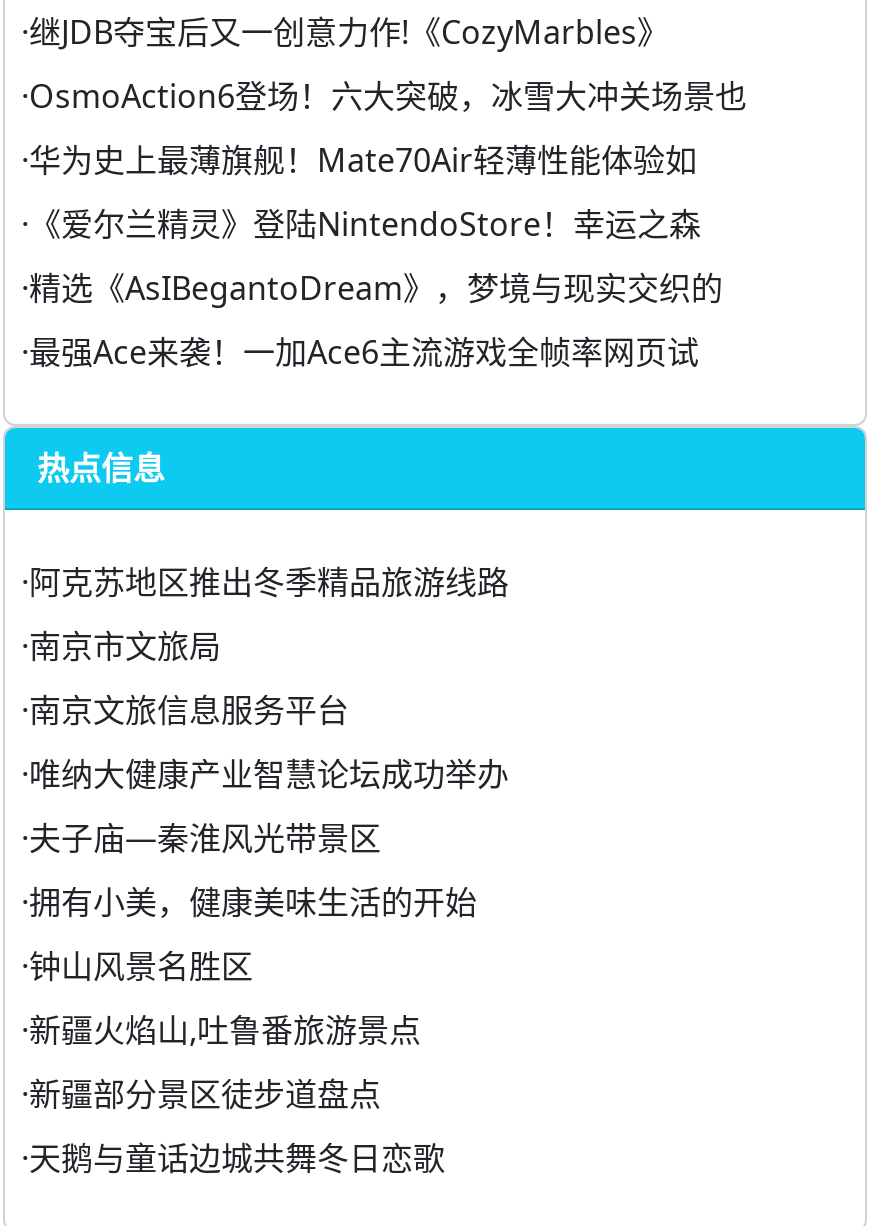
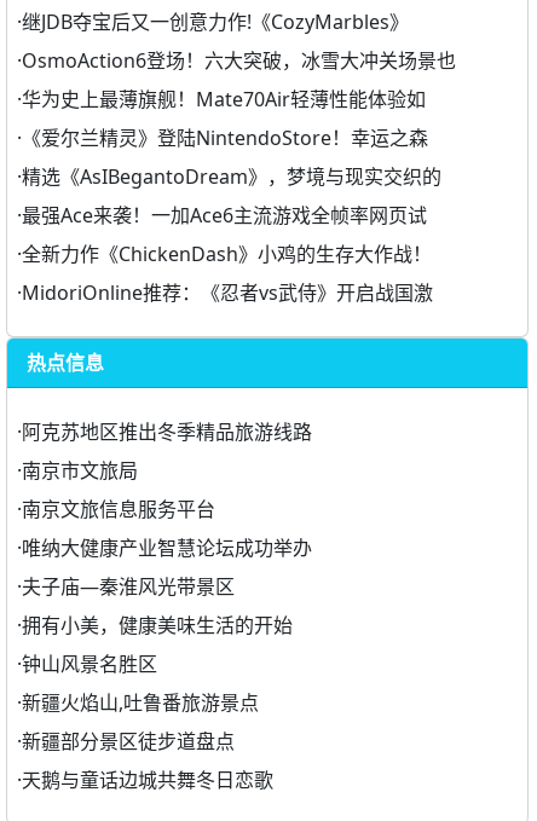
+ ·全新力作《ChickenDash》小鸡的生存大作战！
+ ·MidoriOnline推荐：《忍者vs武侍》开启战国激
